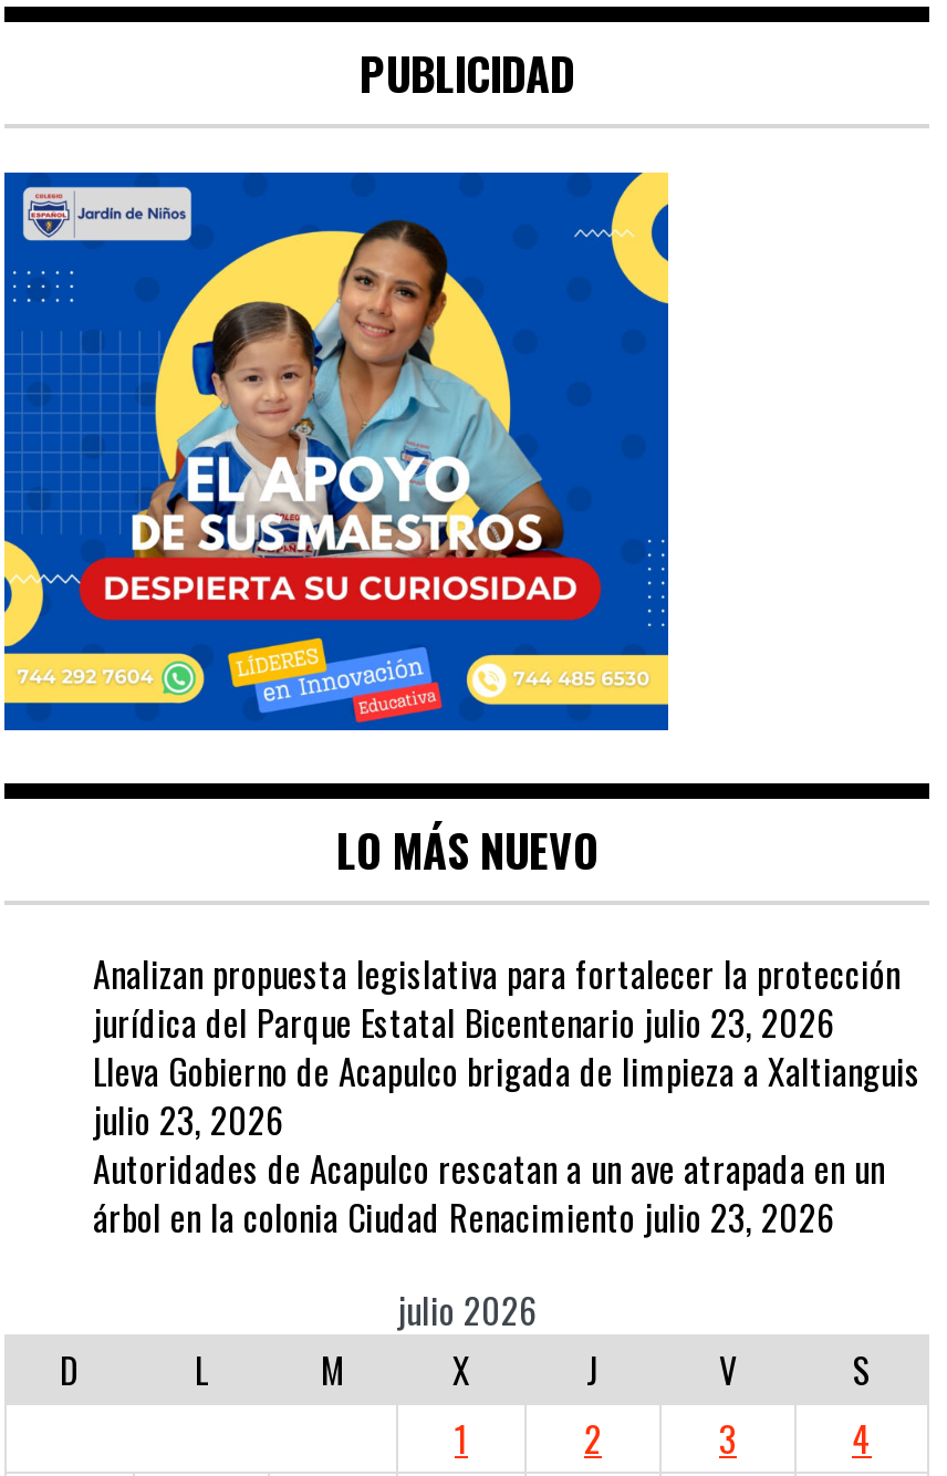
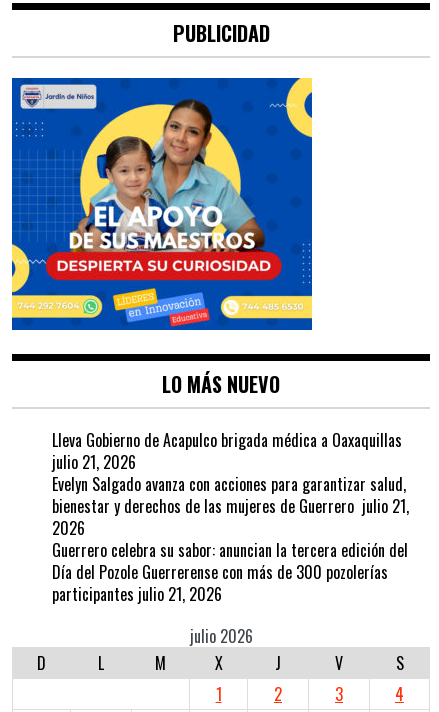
- Analizan propuesta legislativa para fortalecer la protección
- jurídica del Parque Estatal Bicentenario julio 23, 2026
- Lleva Gobierno de Acapulco brigada de limpieza a Xaltianguis
- julio 23, 2026
- Autoridades de Acapulco rescatan a un ave atrapada en un
- árbol en la colonia Ciudad Renacimiento julio 23, 2026
+ Lleva Gobierno de Acapulco brigada médica a Oaxaquillas
+ julio 21, 2026
+ Evelyn Salgado avanza con acciones para garantizar salud,
+ bienestar y derechos de las mujeres de Guerrero julio 21,
+ 2026
+ Guerrero celebra su sabor: anuncian la tercera edición del
+ Día del Pozole Guerrerense con más de 300 pozolerías
+ participantes julio 21, 2026
